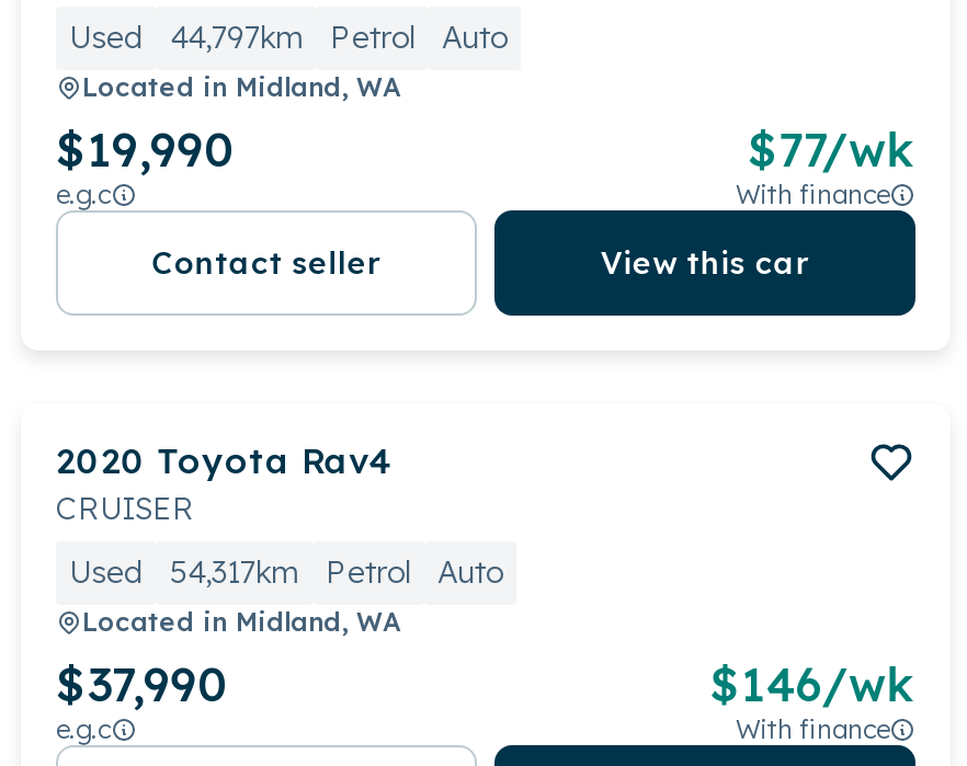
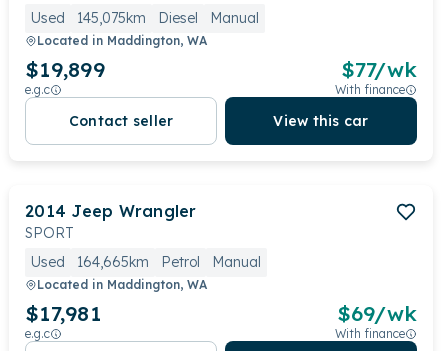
- 44,797km
- Petrol
- Auto
- Located in Midland, WA
- $19,990
+ 145,075km
+ Diesel
+ Manual
+ Located in Maddington, WA
+ $19,899

- 2020 Toyota Rav4
- CRUISER
+ 2014 Jeep Wrangler
+ SPORT

- Auto
- Located in Midland, WA
- $37,990
+ Manual
+ Located in Maddington, WA
+ $17,981

- 54,317km
+ 164,665km

- $146/wk
+ $69/wk
